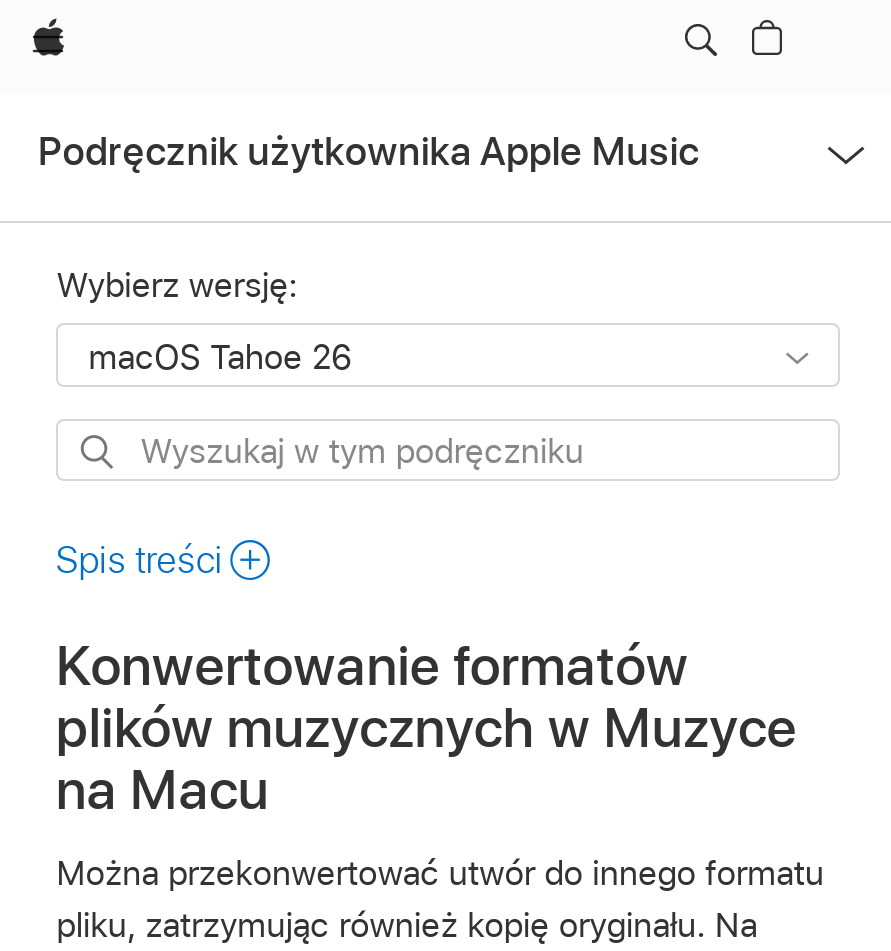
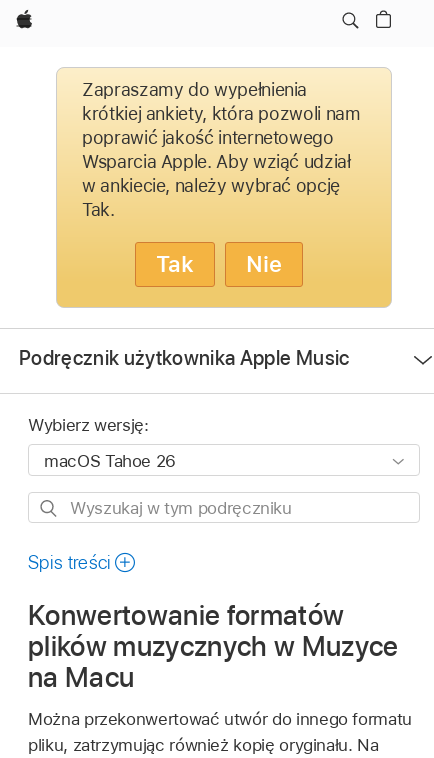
+ [image]
+ Zapraszamy do wypełnienia
+ krótkiej ankiety, która pozwoli nam
+ poprawić jakość internetowego
+ Wsparcia Apple. Aby wziąć udział
+ w ankiecie, należy wybrać opcję
+ Tak.
+ Tak
+ Nie
